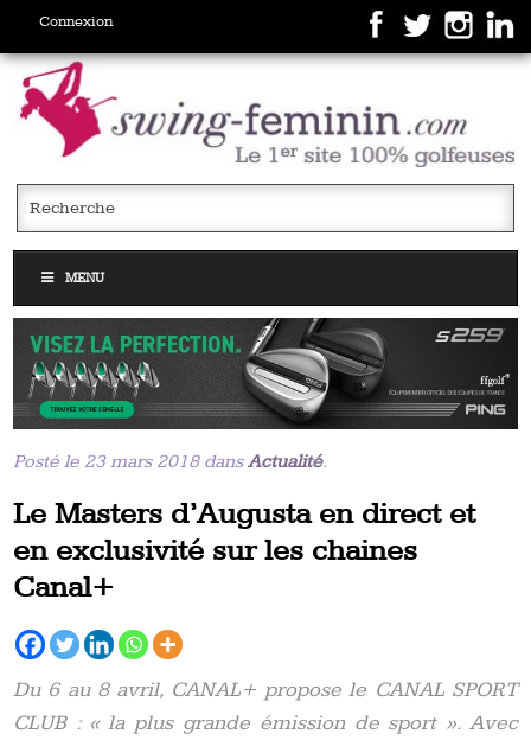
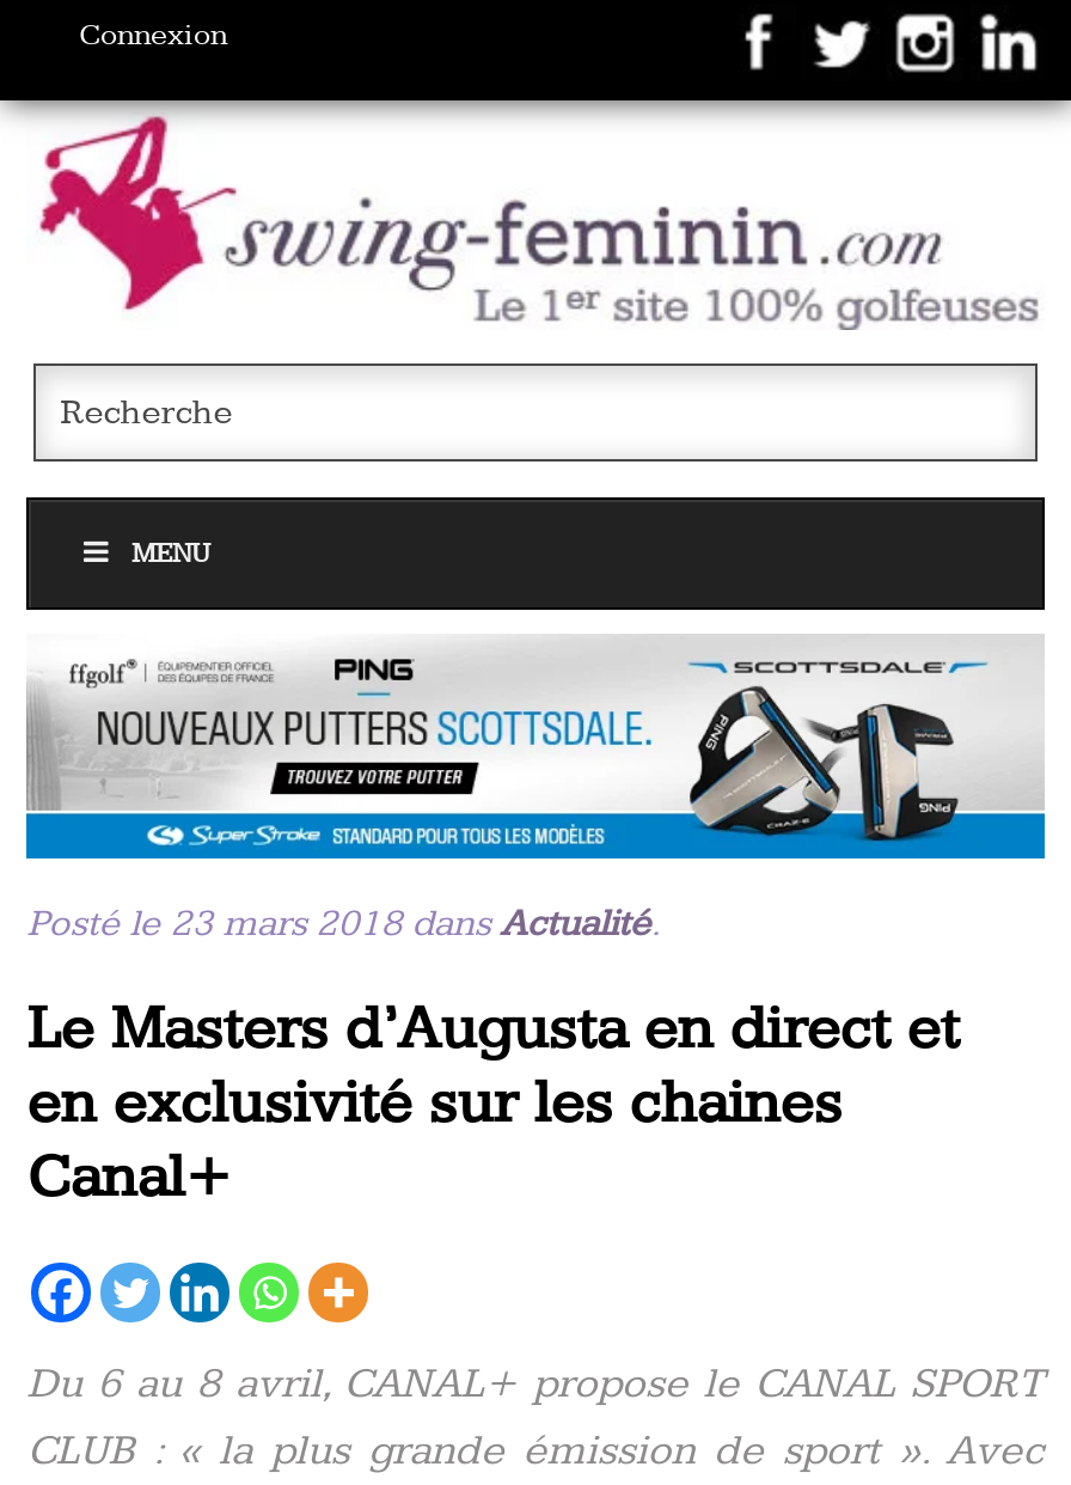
- [image]
+ [image]
